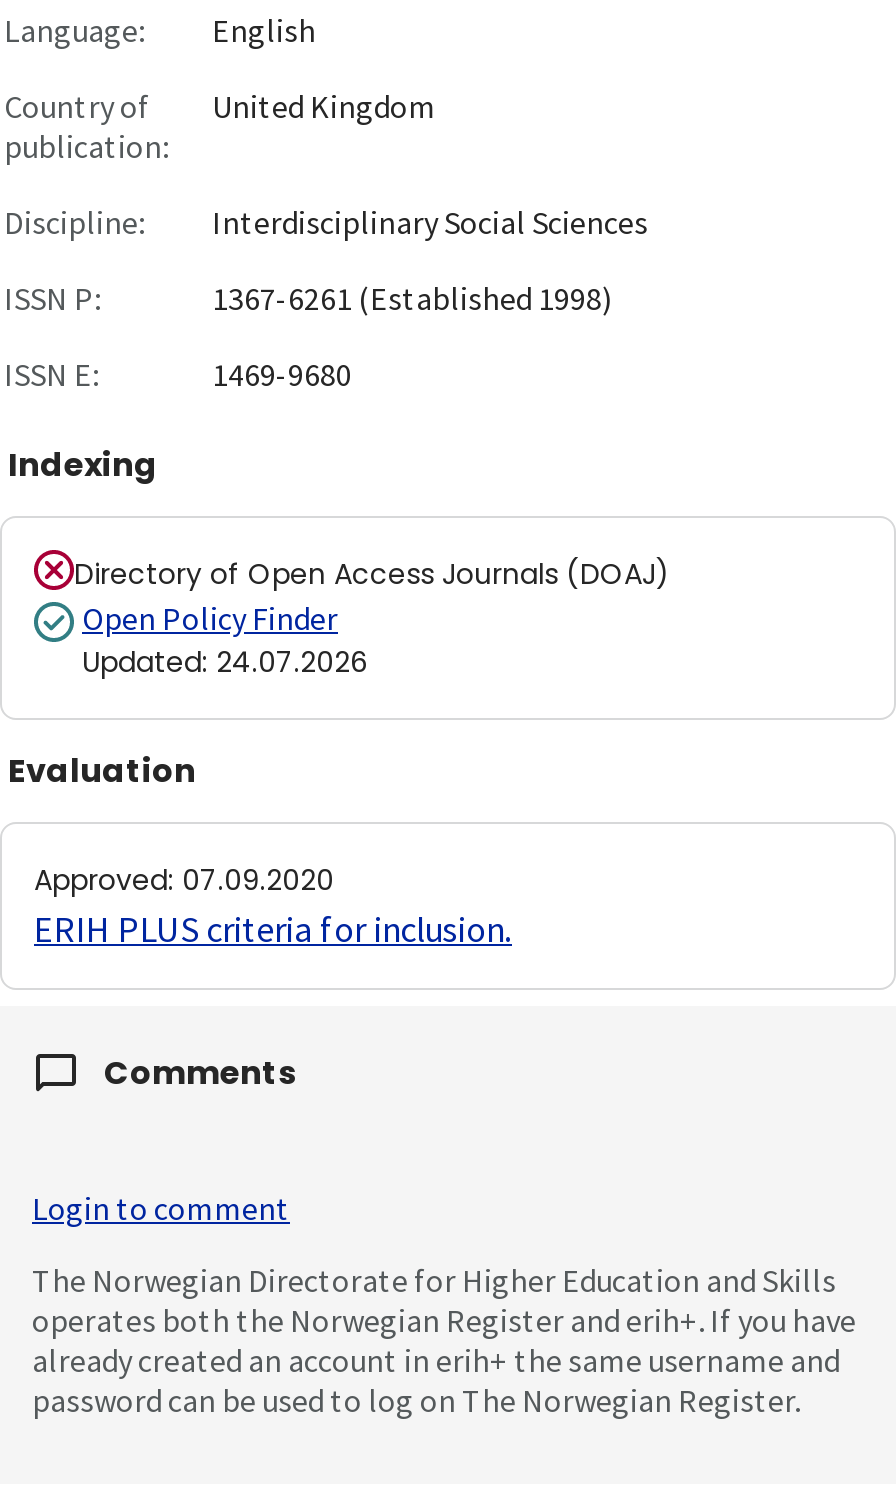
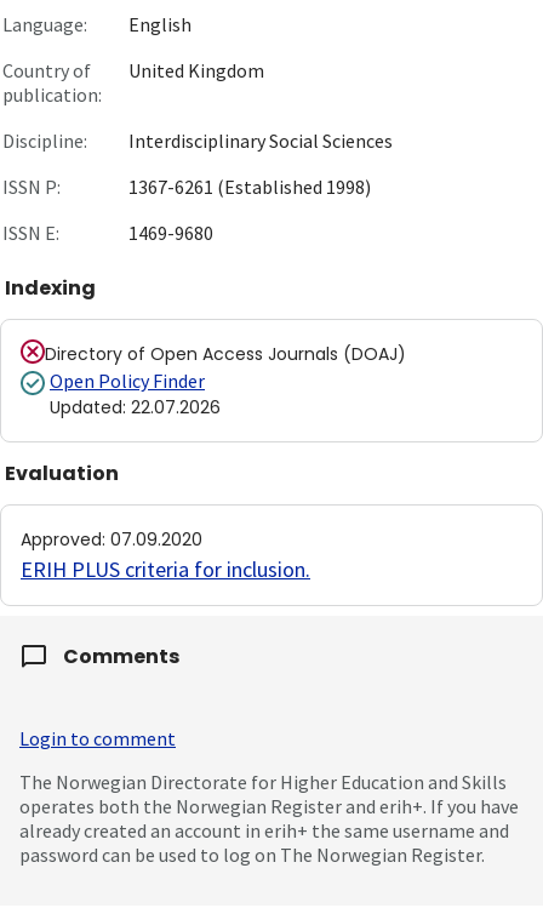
- Updated: 24.07.2026
+ Updated: 22.07.2026
